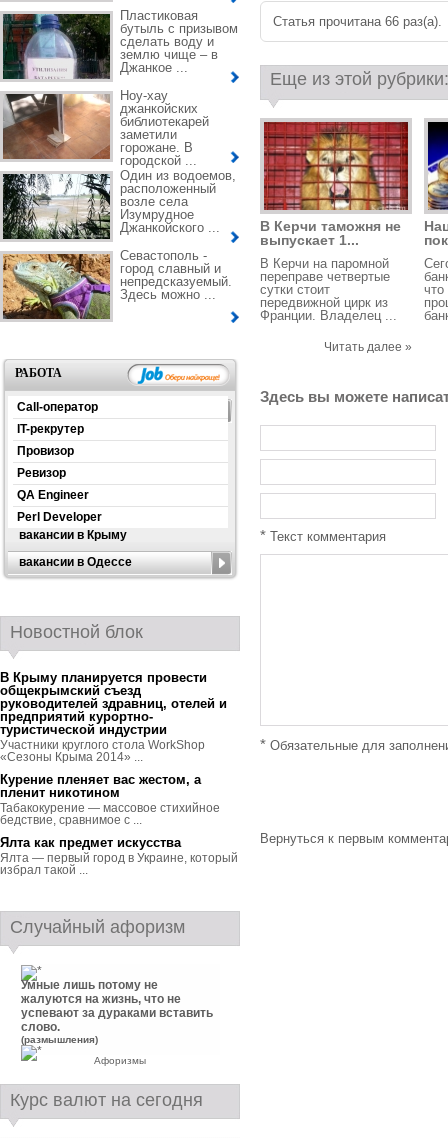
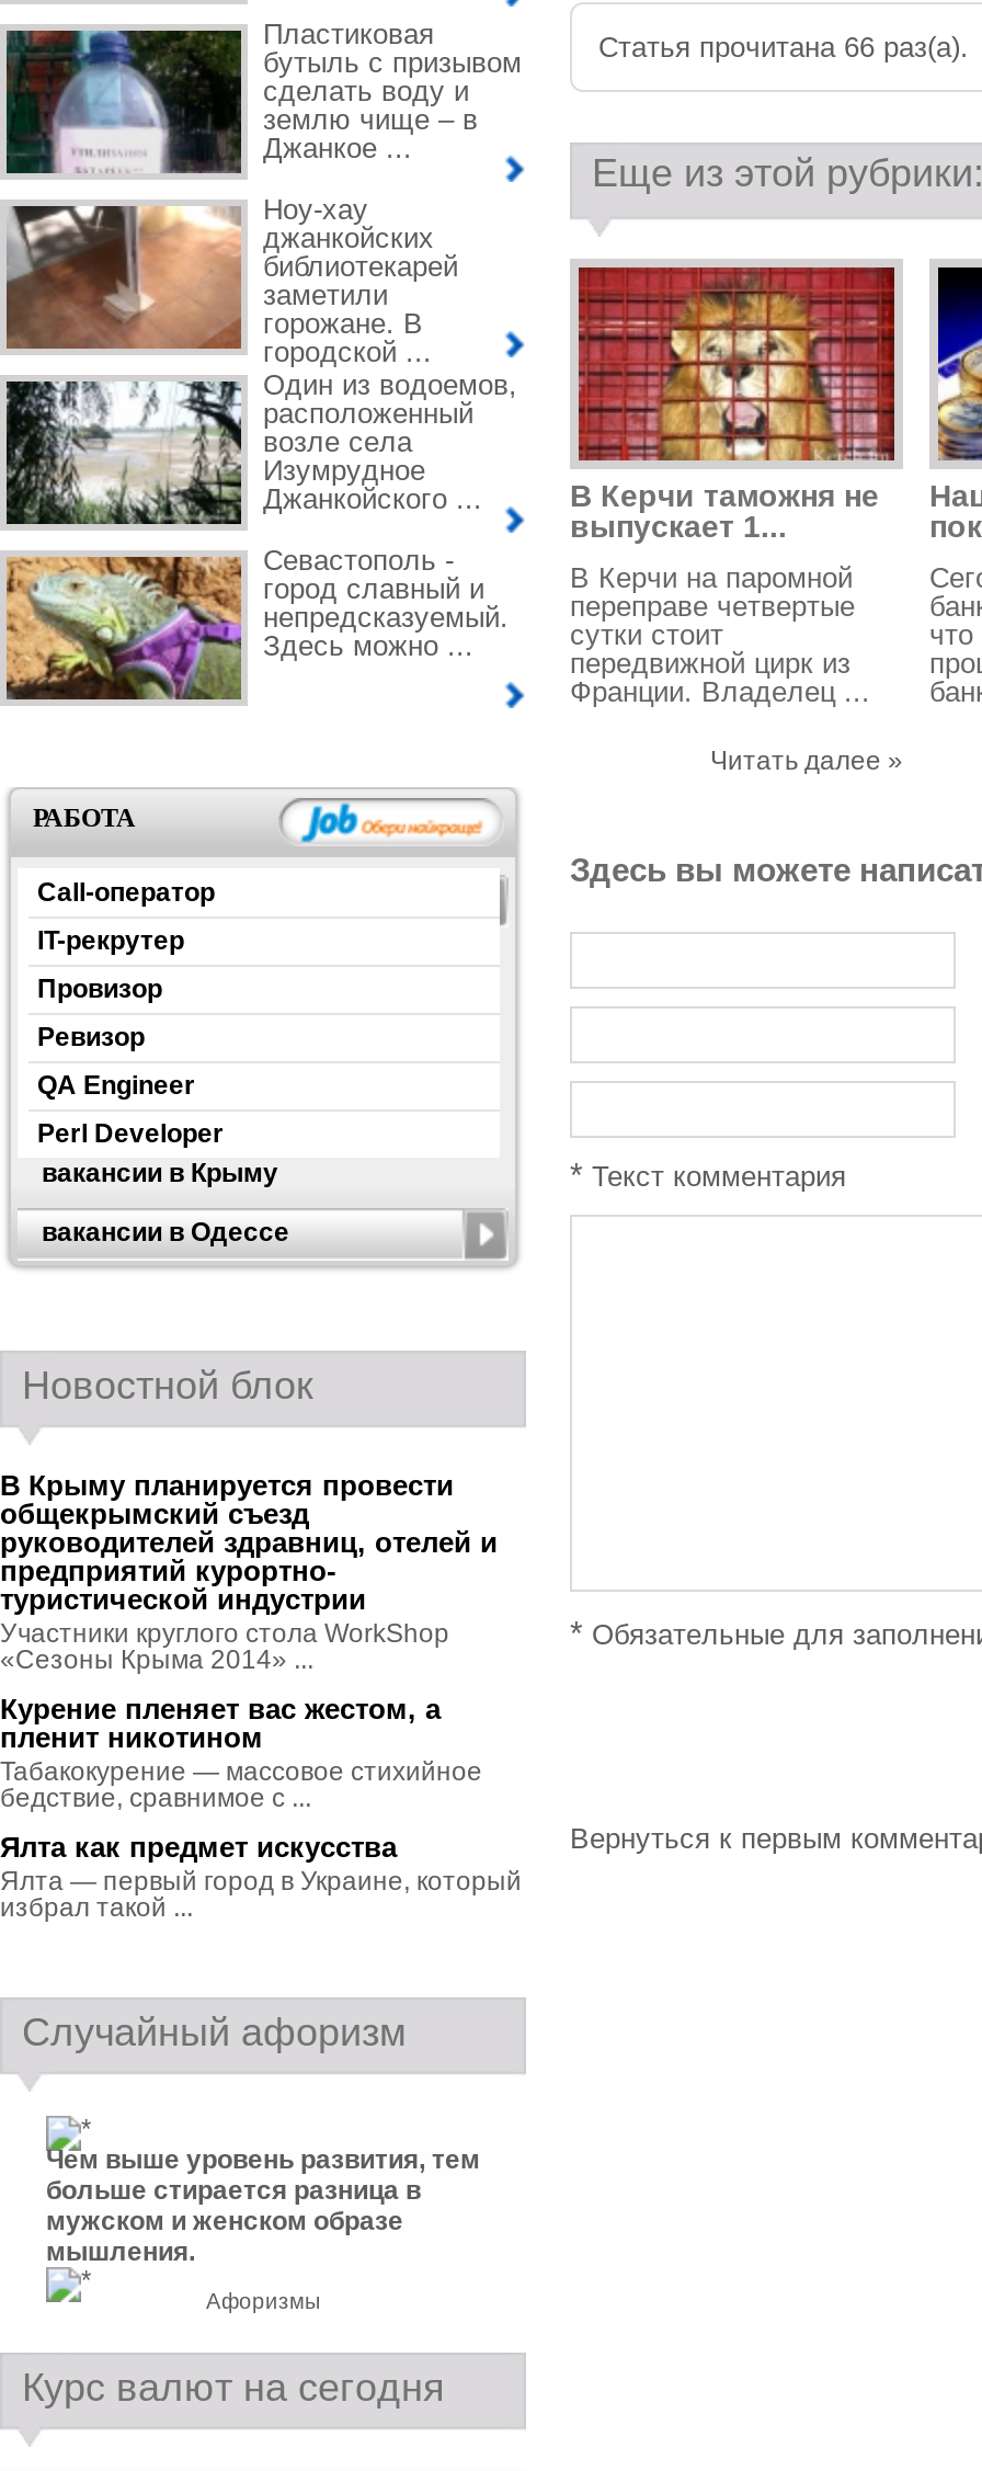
- Умные лишь потому не
- жалуются на жизнь, что не
- успевают за дураками вставить
- слово.
- (размышления)
+ Чем выше уровень развития, тем
+ больше стирается разница в
+ мужском и женском образе
+ мышления.
